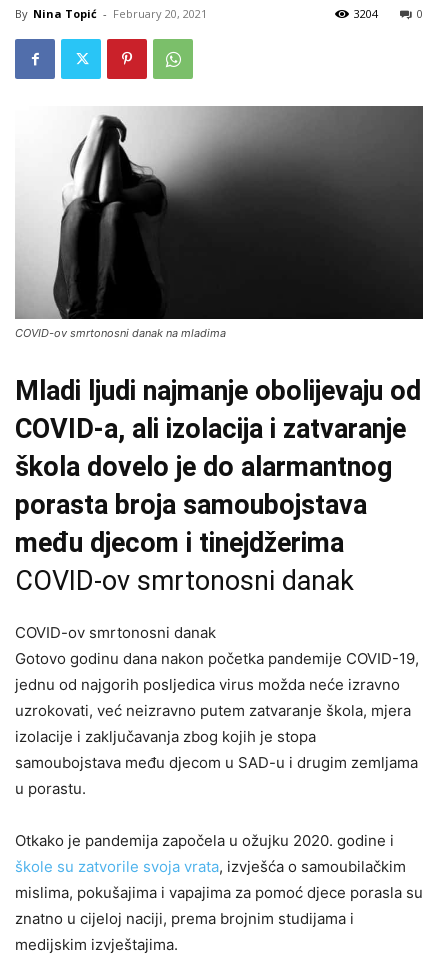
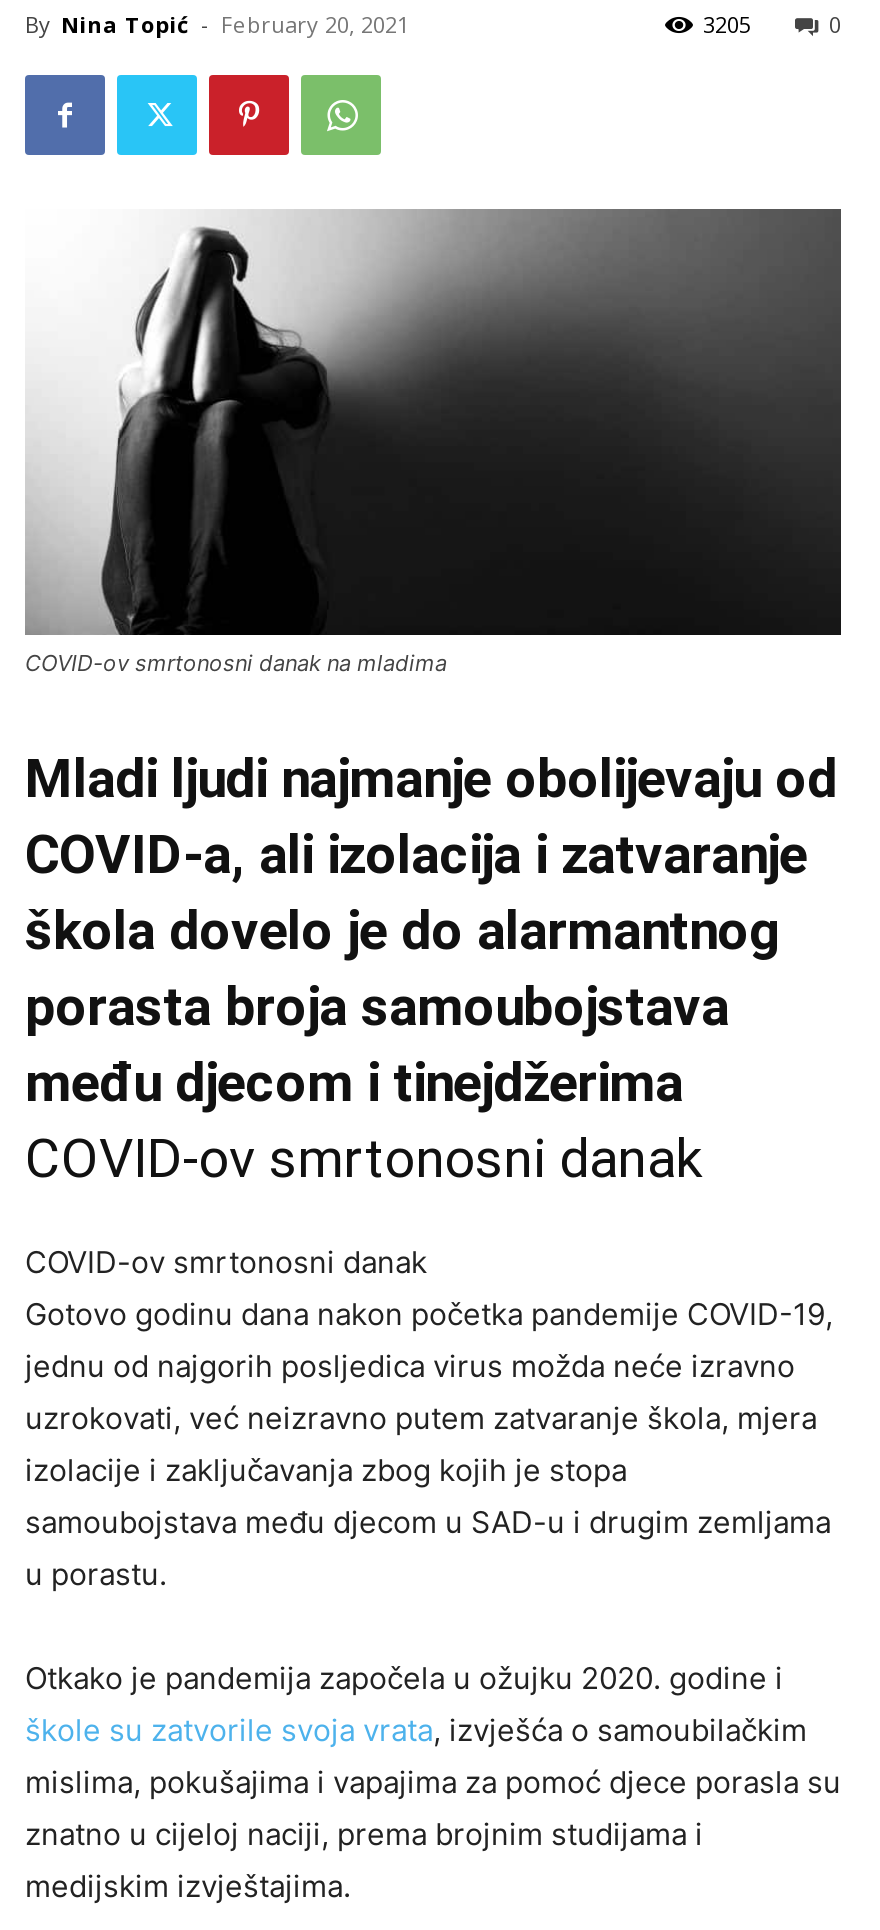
- 3204
+ 3205
